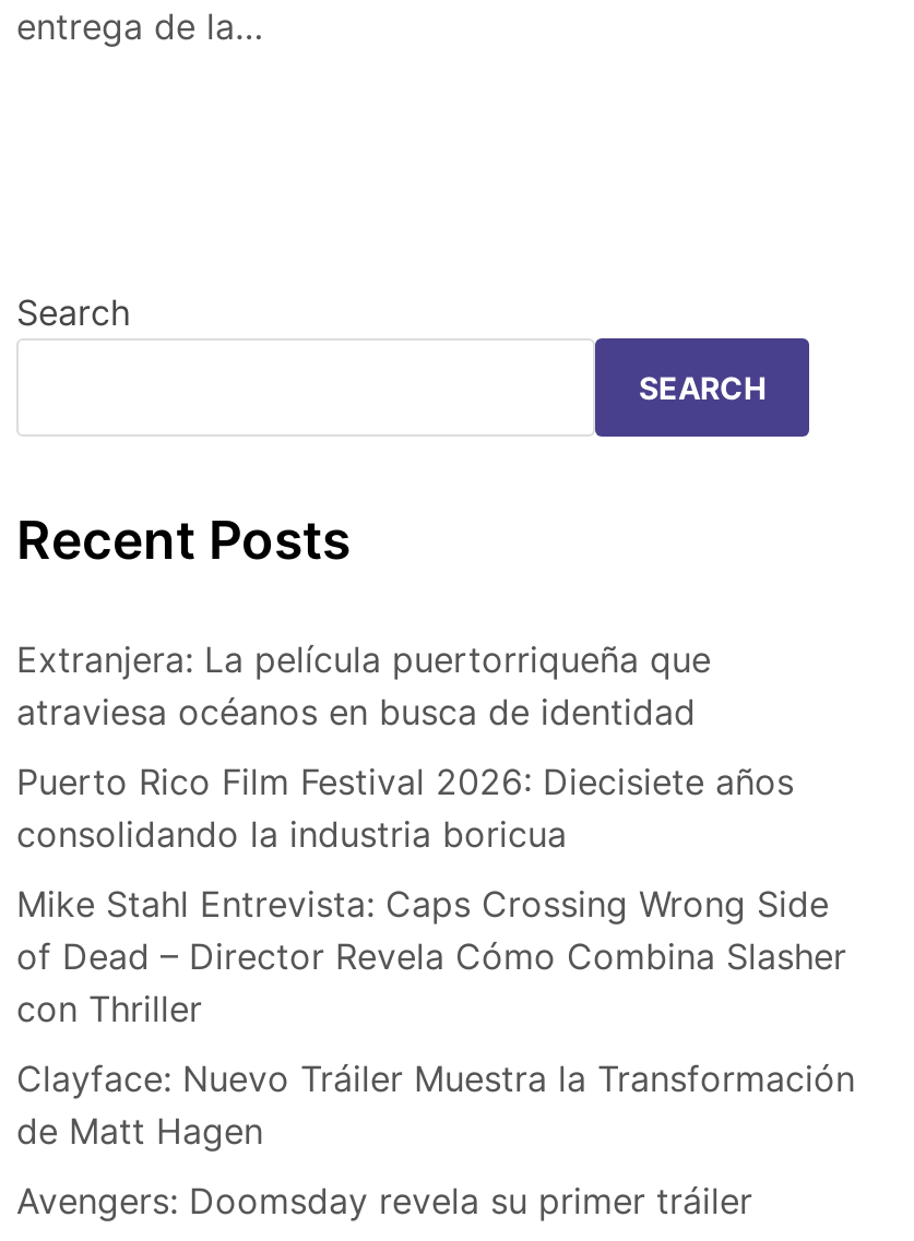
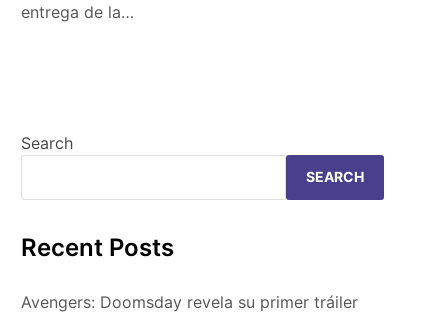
- Extranjera: La película puertorriqueña que
- atraviesa océanos en busca de identidad
- Puerto Rico Film Festival 2026: Diecisiete años
- consolidando la industria boricua
- Mike Stahl Entrevista: Caps Crossing Wrong Side
- of Dead – Director Revela Cómo Combina Slasher
- con Thriller
- Clayface: Nuevo Tráiler Muestra la Transformación
- de Matt Hagen
